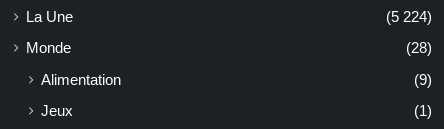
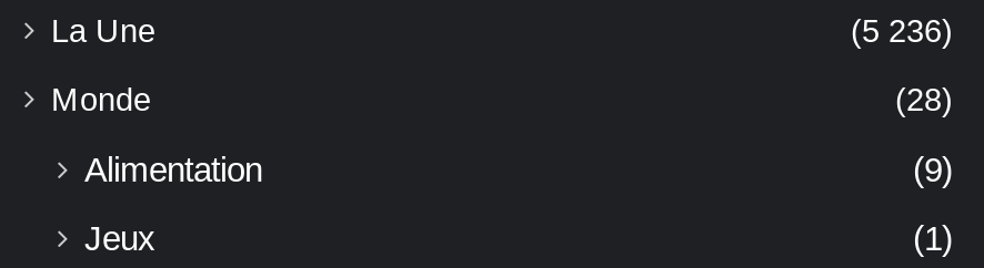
- (5 224)
+ (5 236)
